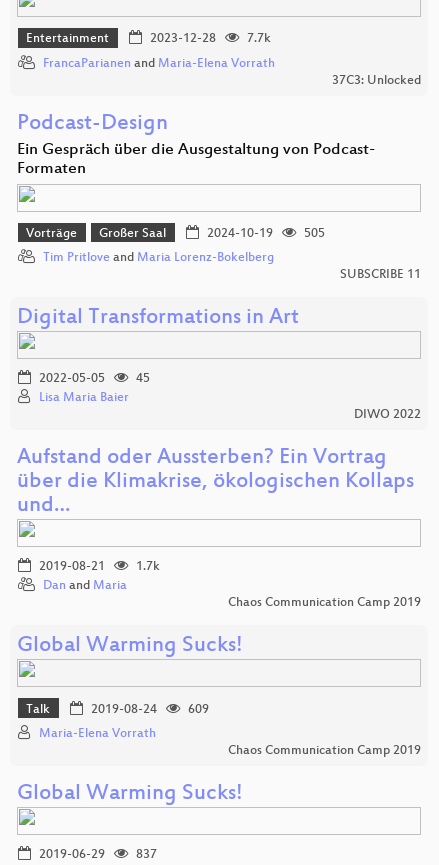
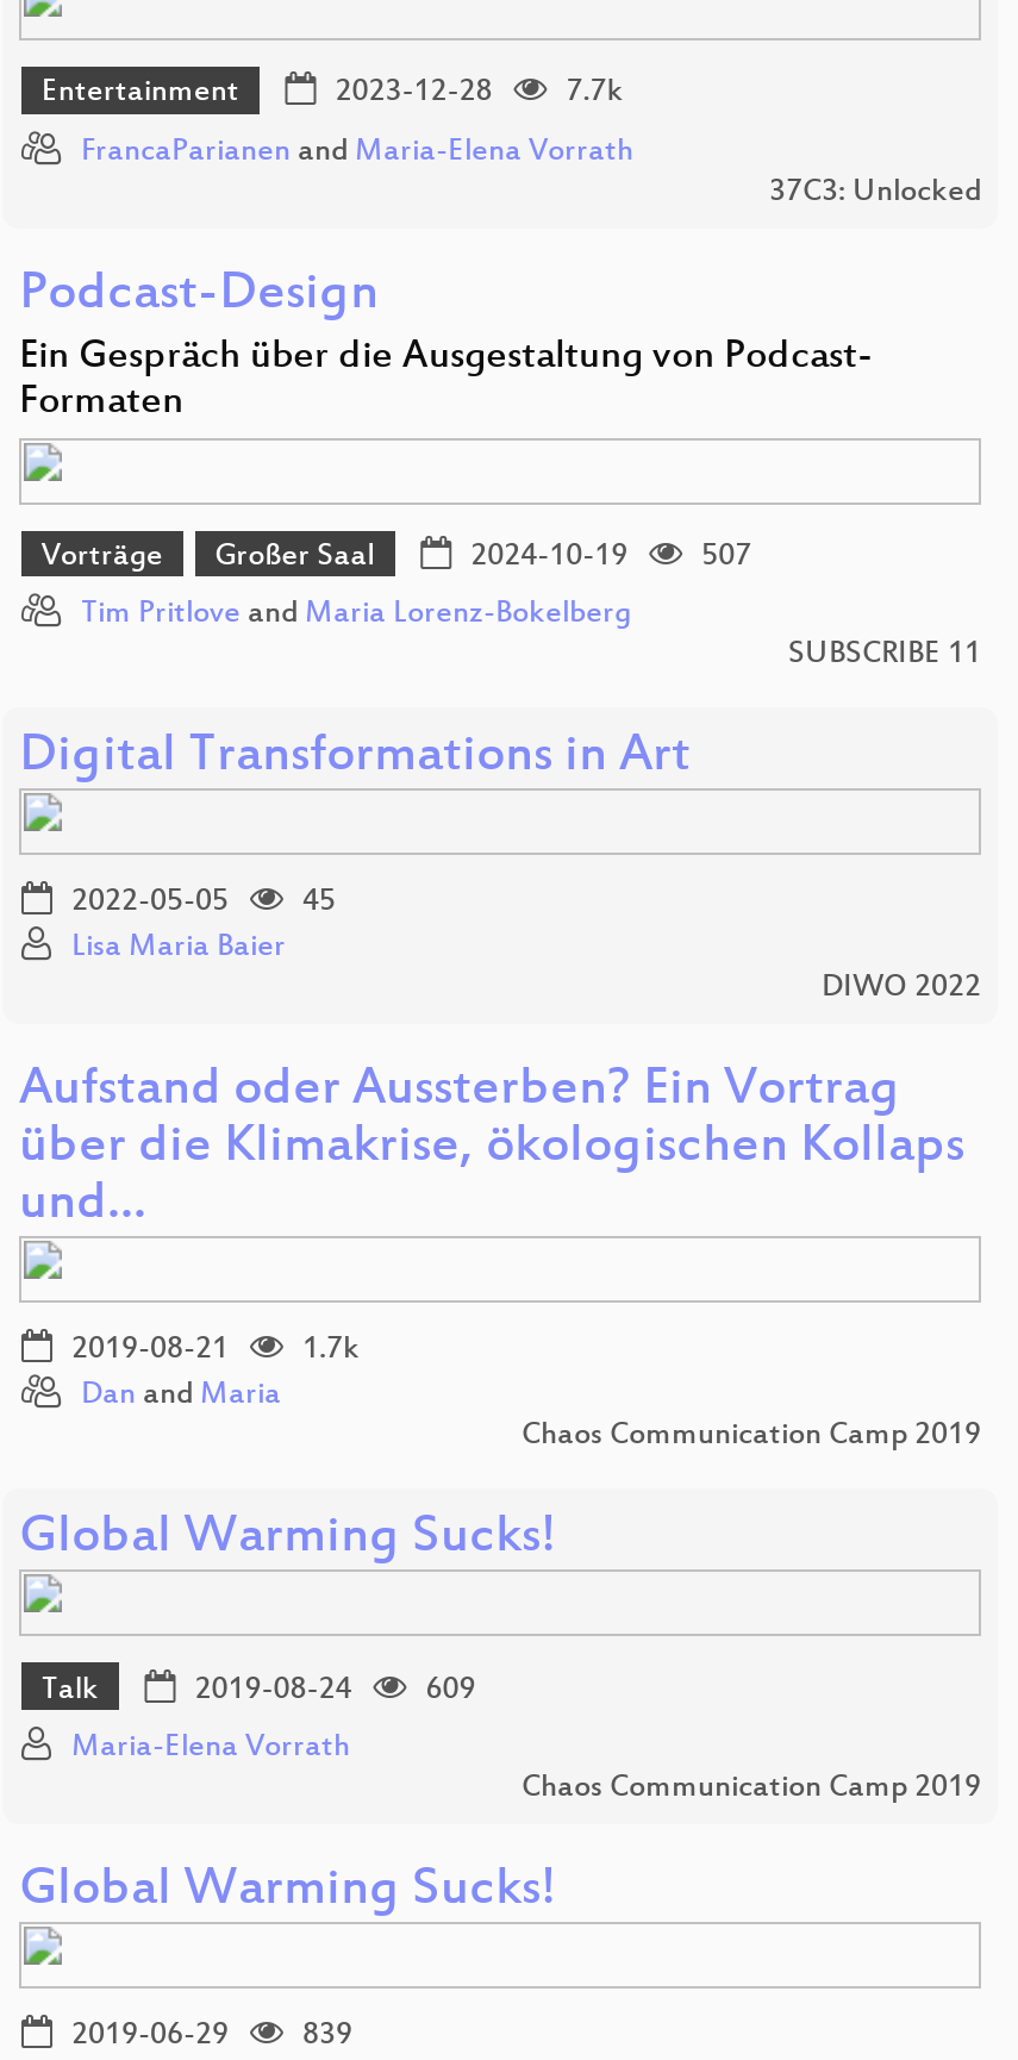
- 2024-10-19 505
+ 2024-10-19 507

- 2019-06-29 837
+ 2019-06-29 839
